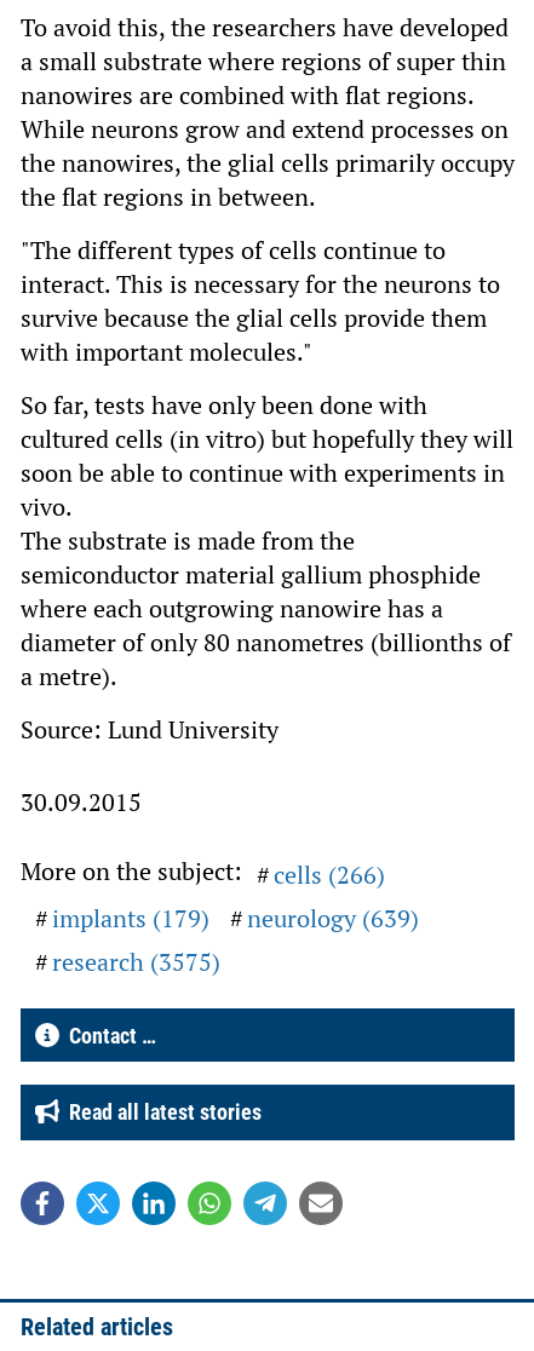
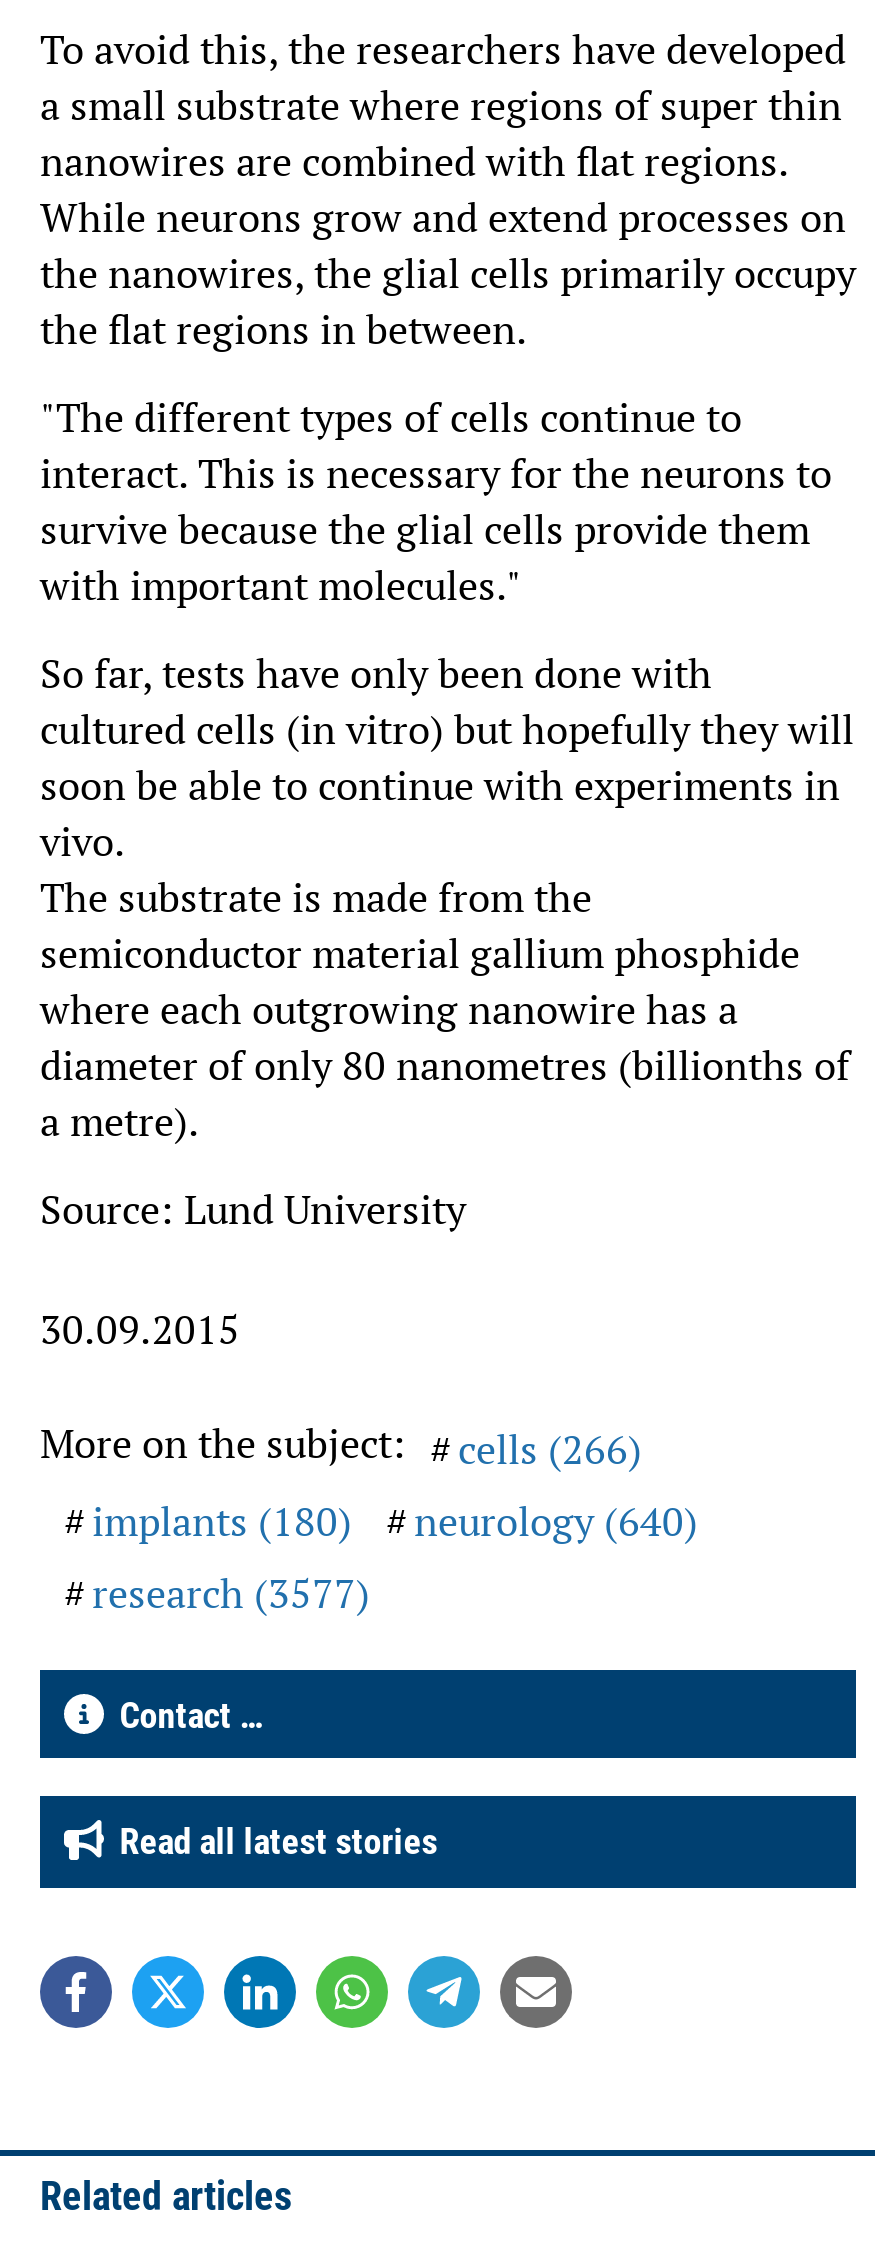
- implants (179)
+ implants (180)

- neurology (639)
+ neurology (640)

- research (3575)
+ research (3577)
